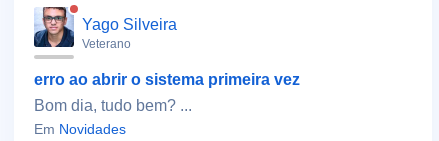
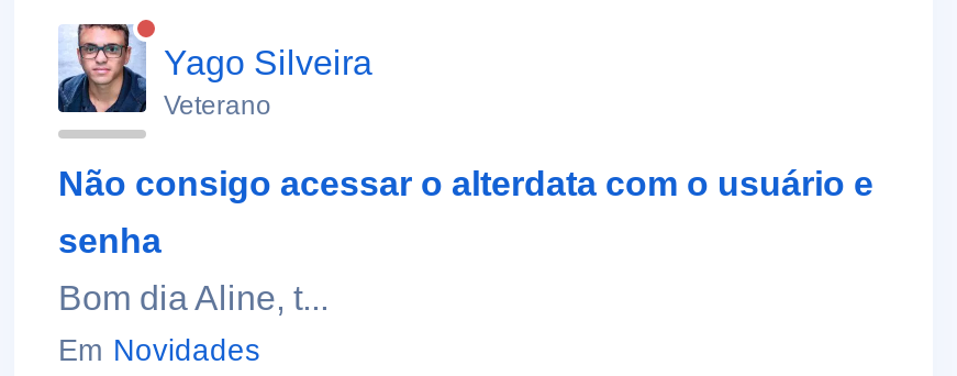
- erro ao abrir o sistema primeira vez
- Bom dia, tudo bem? ...
+ Não consigo acessar o alterdata com o usuário e
+ senha
+ Bom dia Aline, t...
